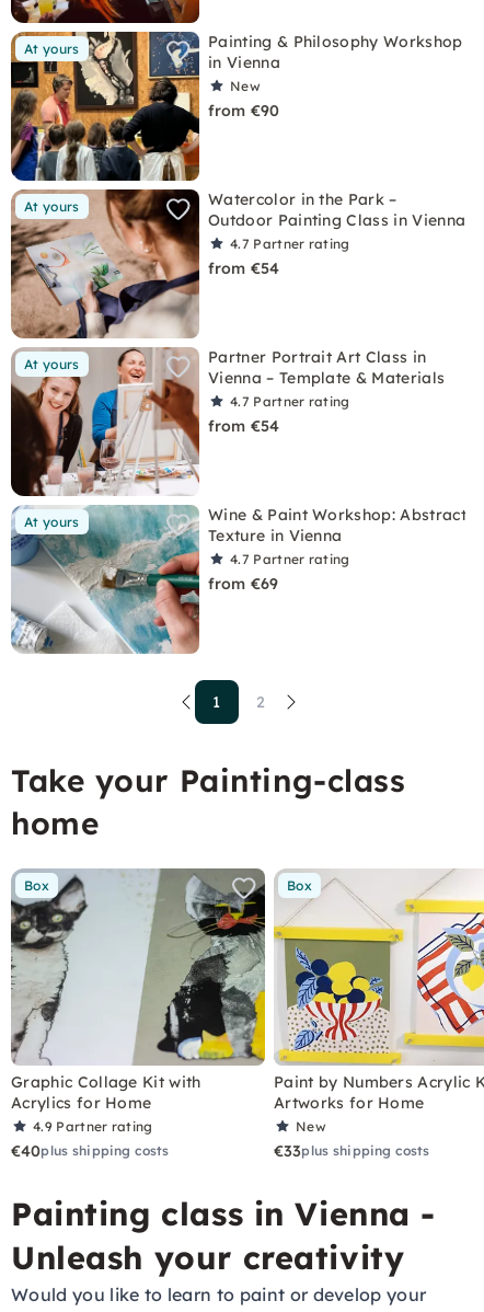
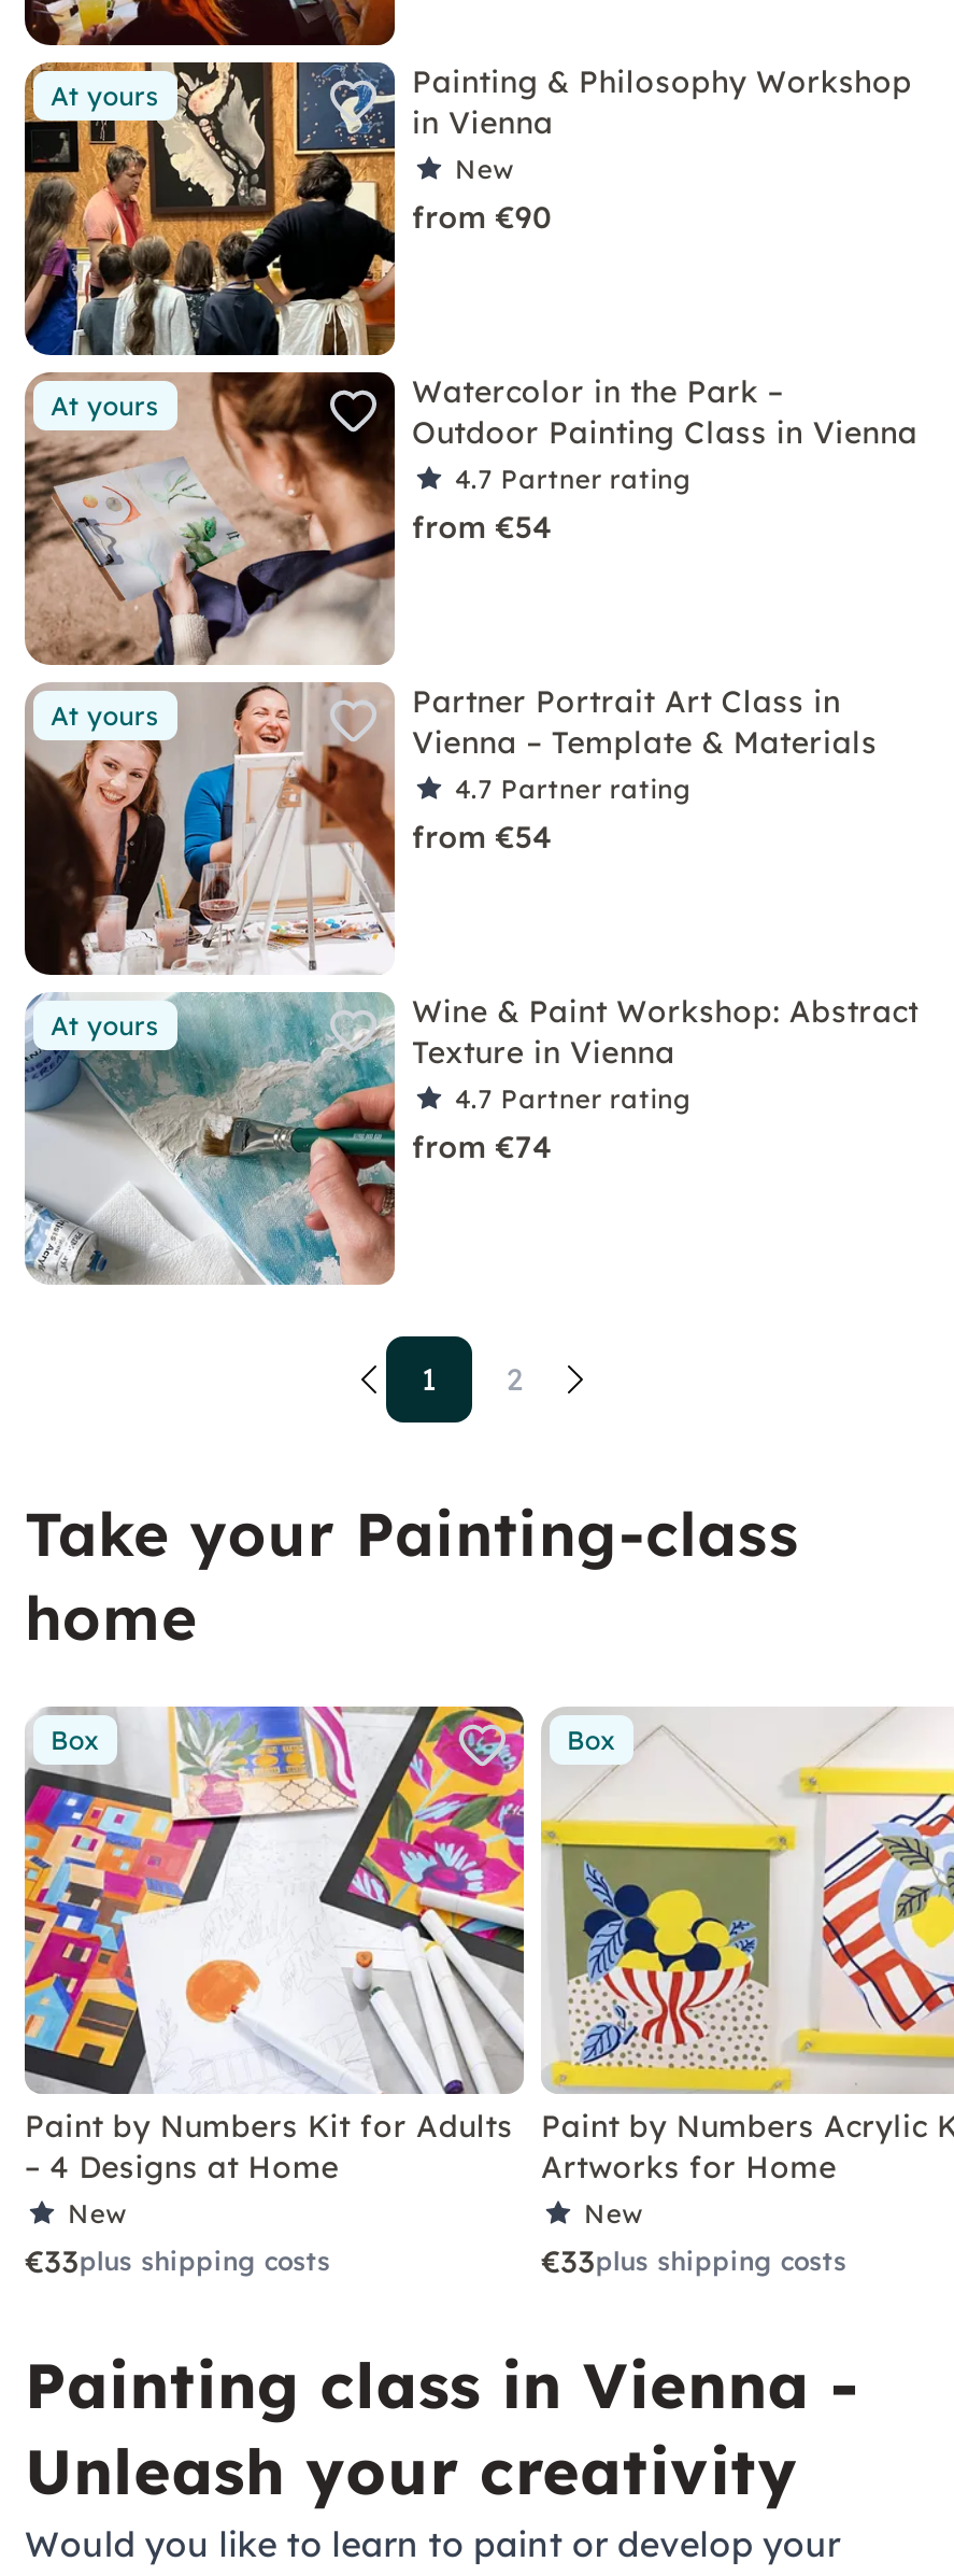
- from €69
+ from €74

- [image]
- Graphic Collage Kit with
- Acrylics for Home
- 4.9 Partner rating
- €40plus shipping costs
+ [image]
+ Paint by Numbers Kit for Adults
+ – 4 Designs at Home
+ New
+ €33plus shipping costs
